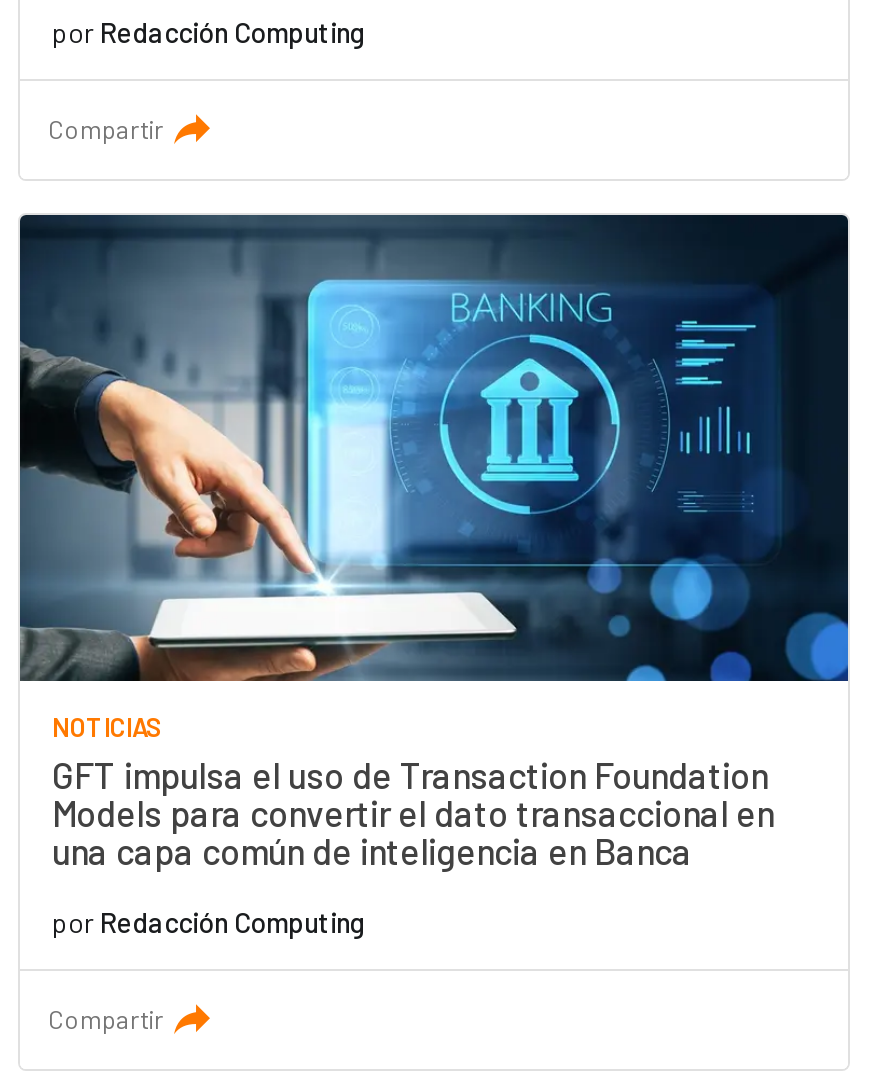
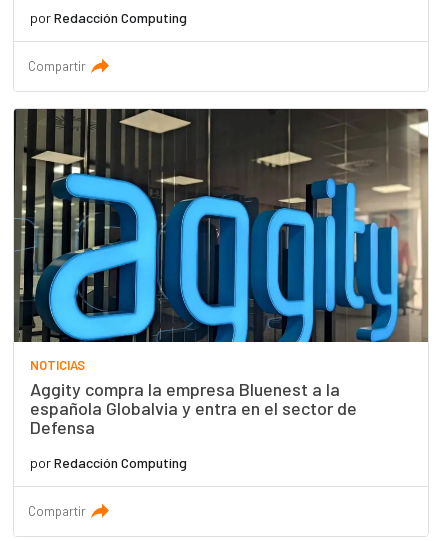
- [image]
- GFT impulsa el uso de Transaction Foundation
- Models para convertir el dato transaccional en
- una capa común de inteligencia en Banca
+ [image]
+ Aggity compra la empresa Bluenest a la
+ española Globalvia y entra en el sector de
+ Defensa
